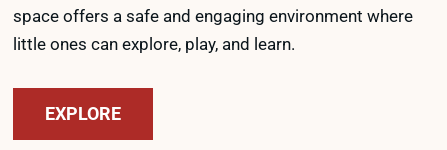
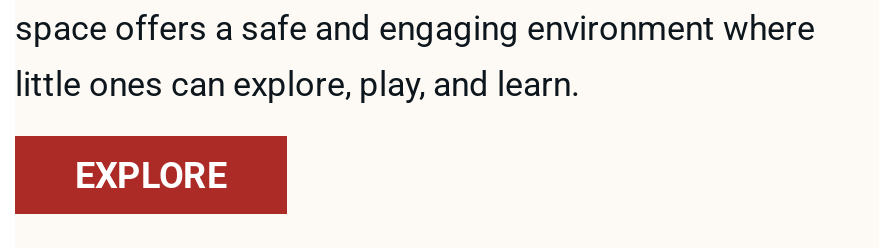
- [image]
+ [image]
